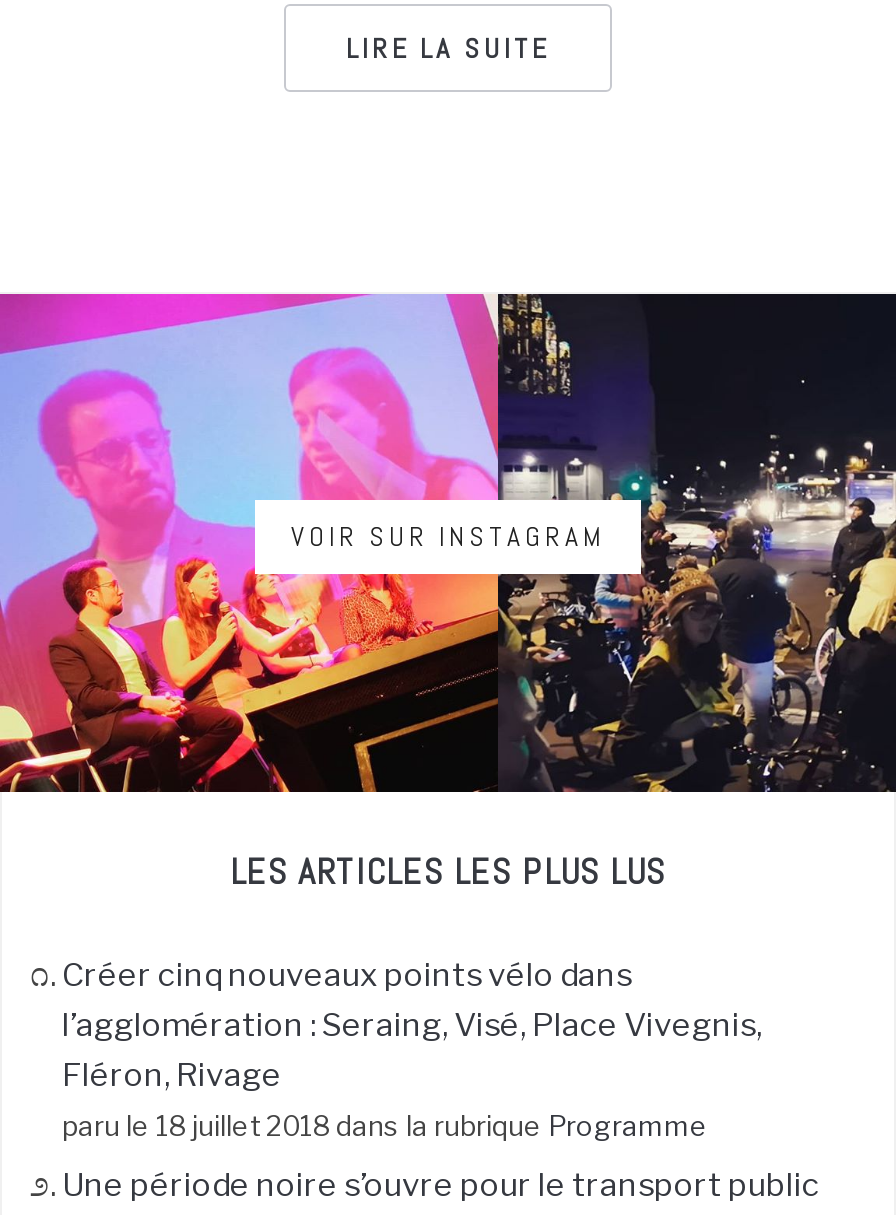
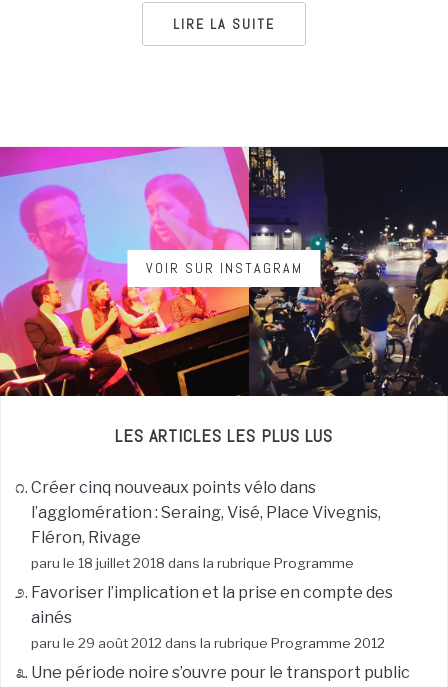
+ Favoriser l’implication et la prise en compte des
+ ainés
+ paru le 29 août 2012 dans la rubrique Programme 2012
